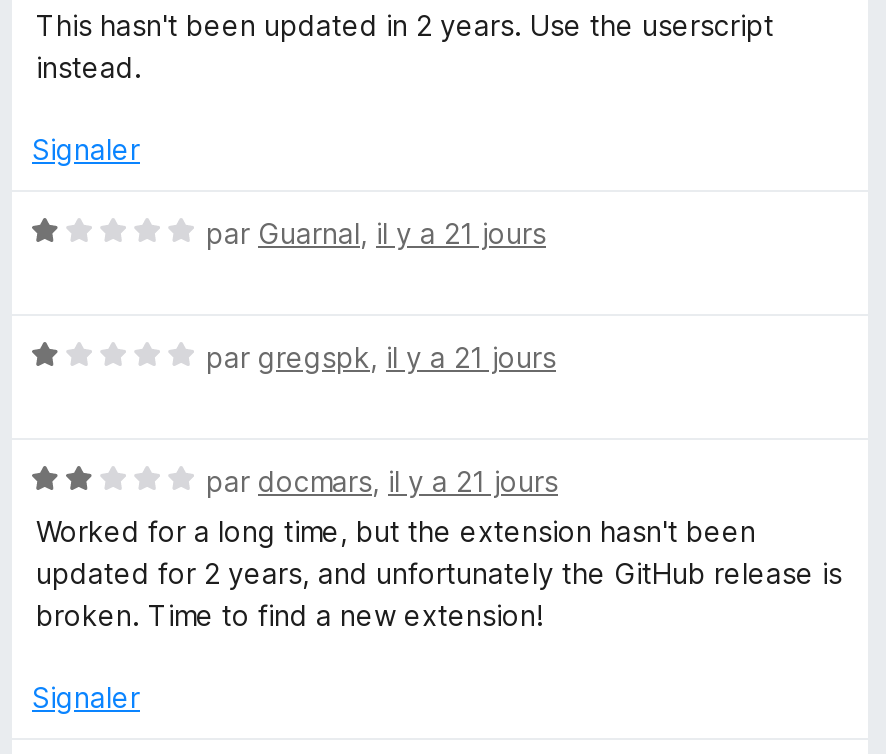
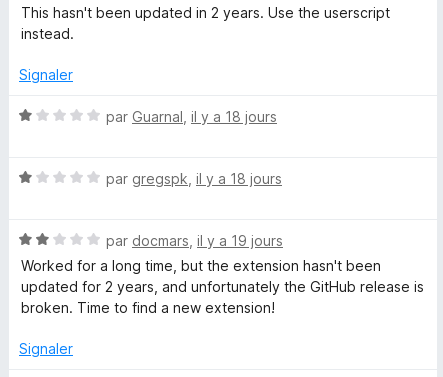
- par Guarnal, il y a 21 jours
+ par Guarnal, il y a 18 jours

- par gregspk, il y a 21 jours
+ par gregspk, il y a 18 jours

- par docmars, il y a 21 jours
+ par docmars, il y a 19 jours
